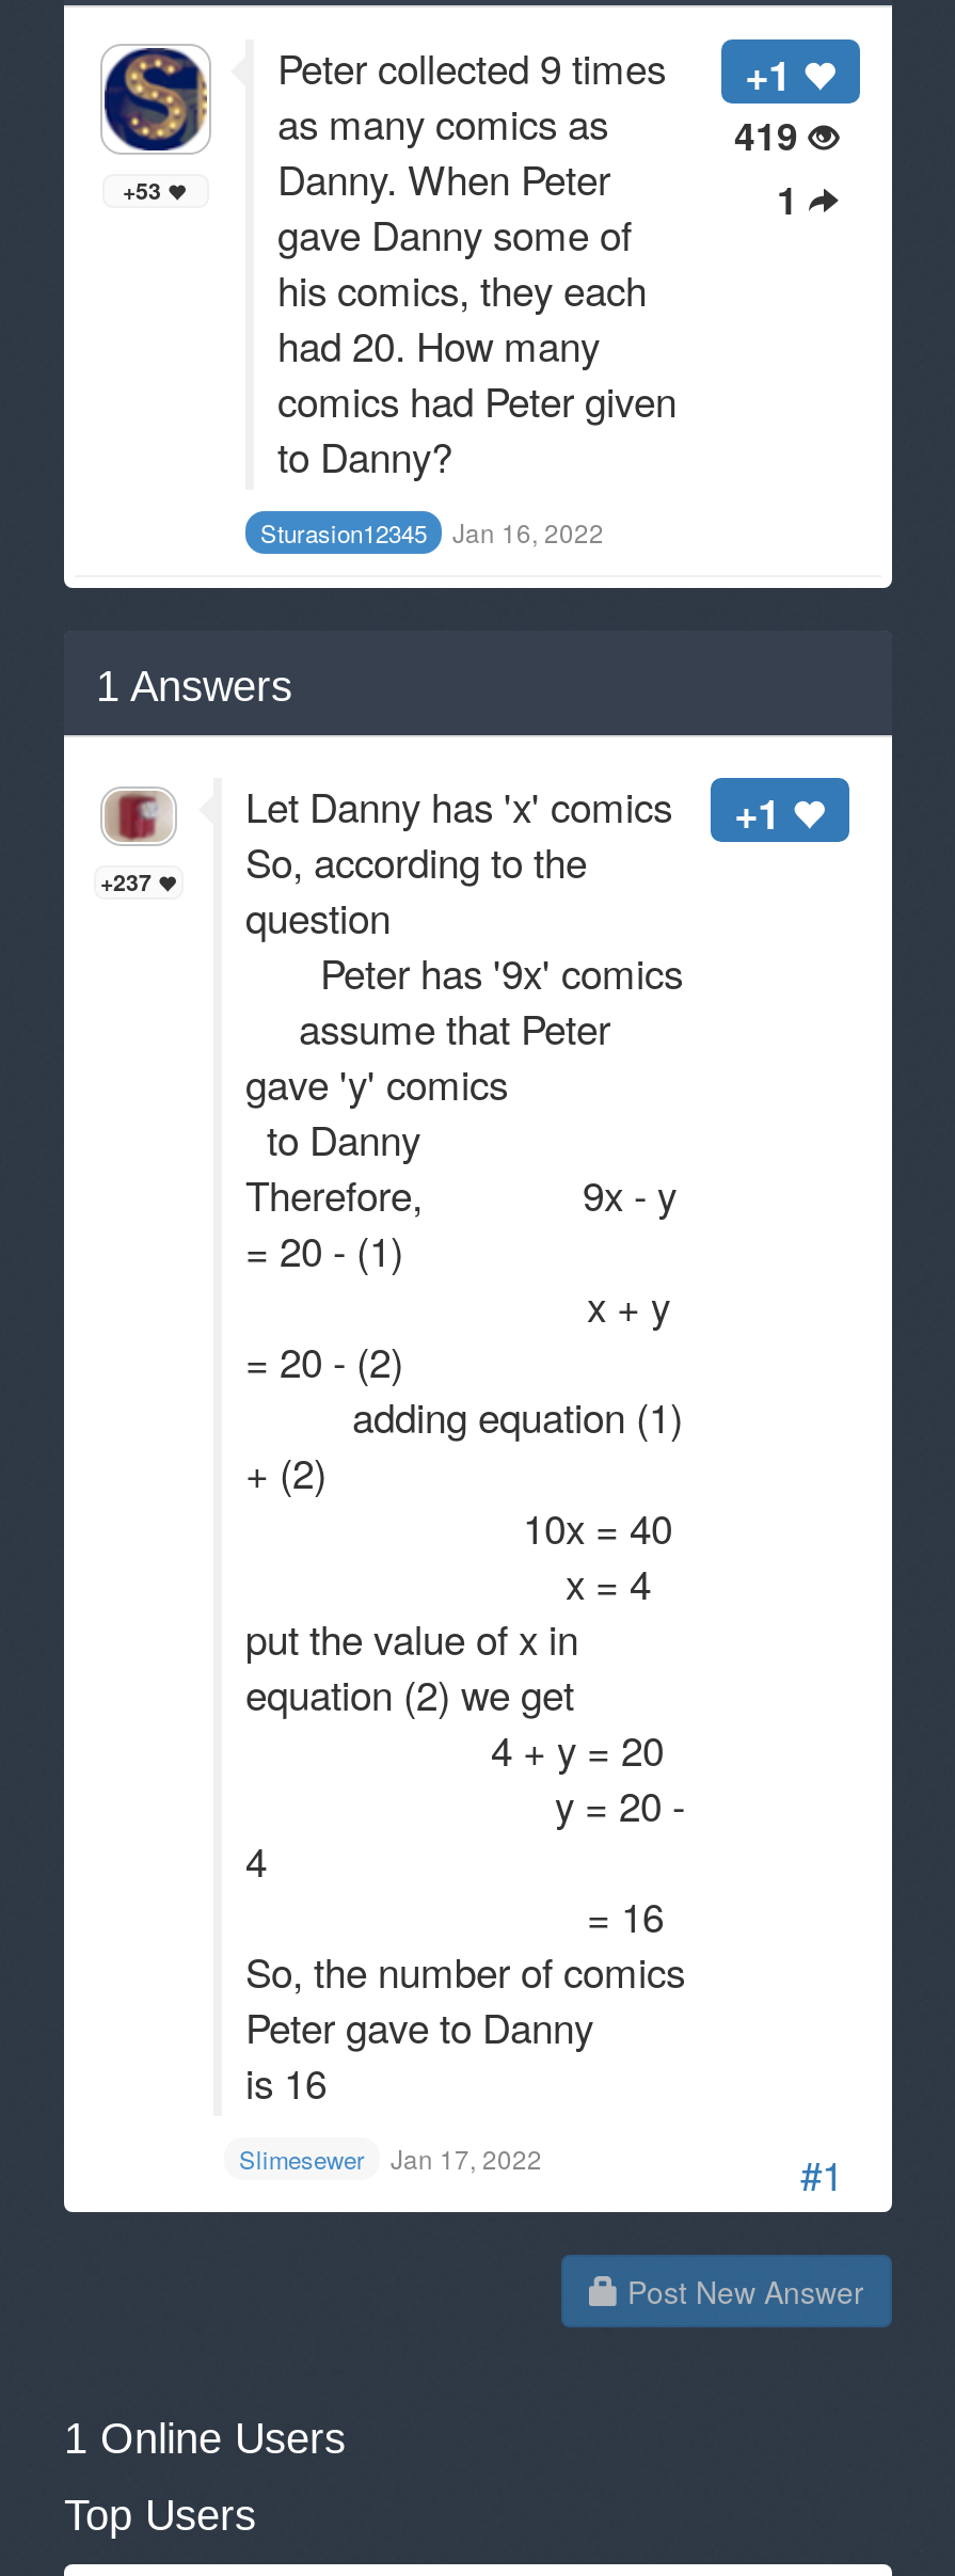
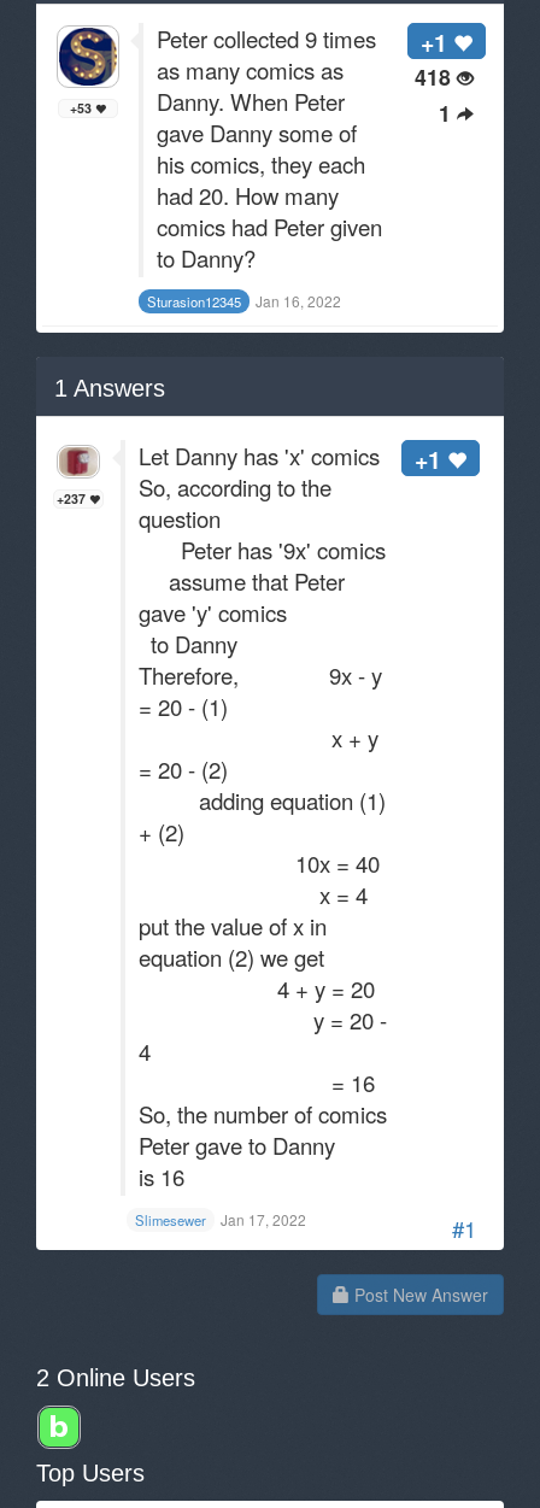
- 419
+ 418

- 1 Online Users
+ 2 Online Users
